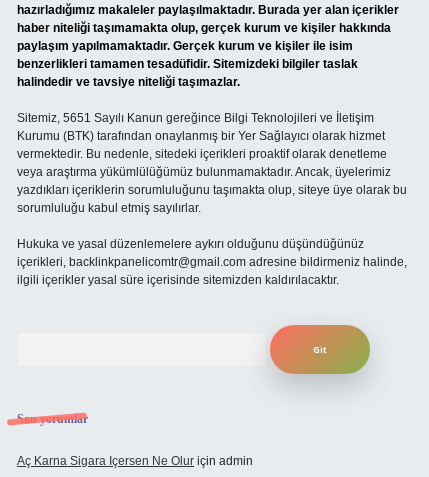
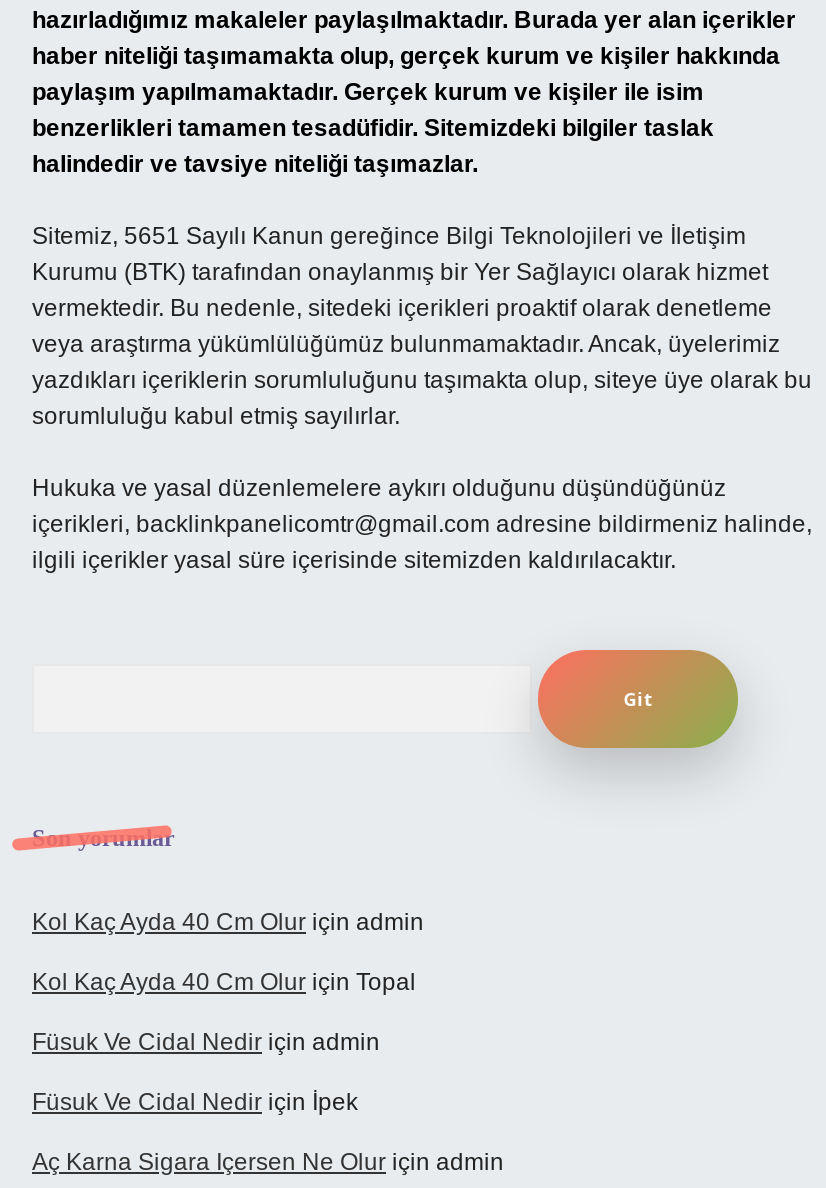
+ Kol Kaç Ayda 40 Cm Olur için admin
+ Kol Kaç Ayda 40 Cm Olur için Topal
+ Füsuk Ve Cidal Nedir için admin
+ Füsuk Ve Cidal Nedir için İpek
